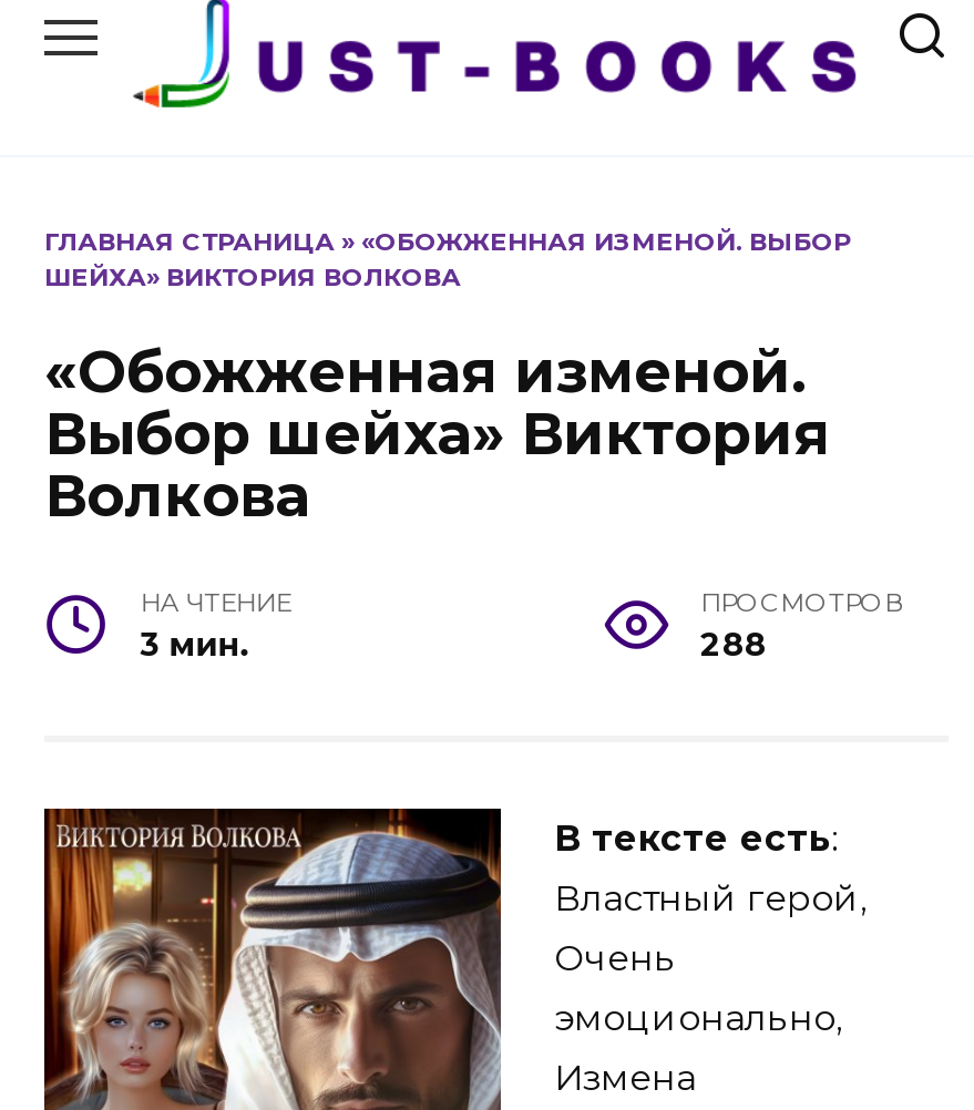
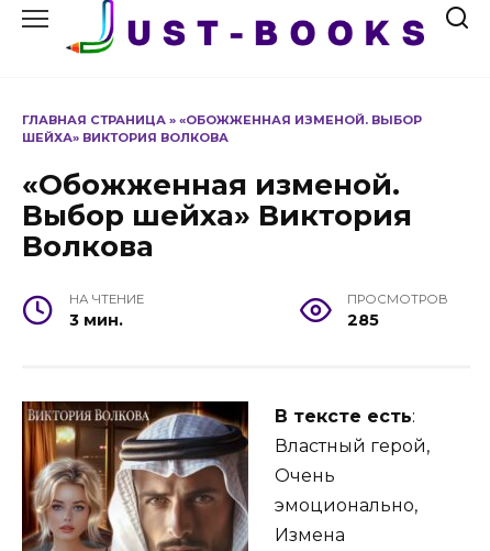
- 288
+ 285
